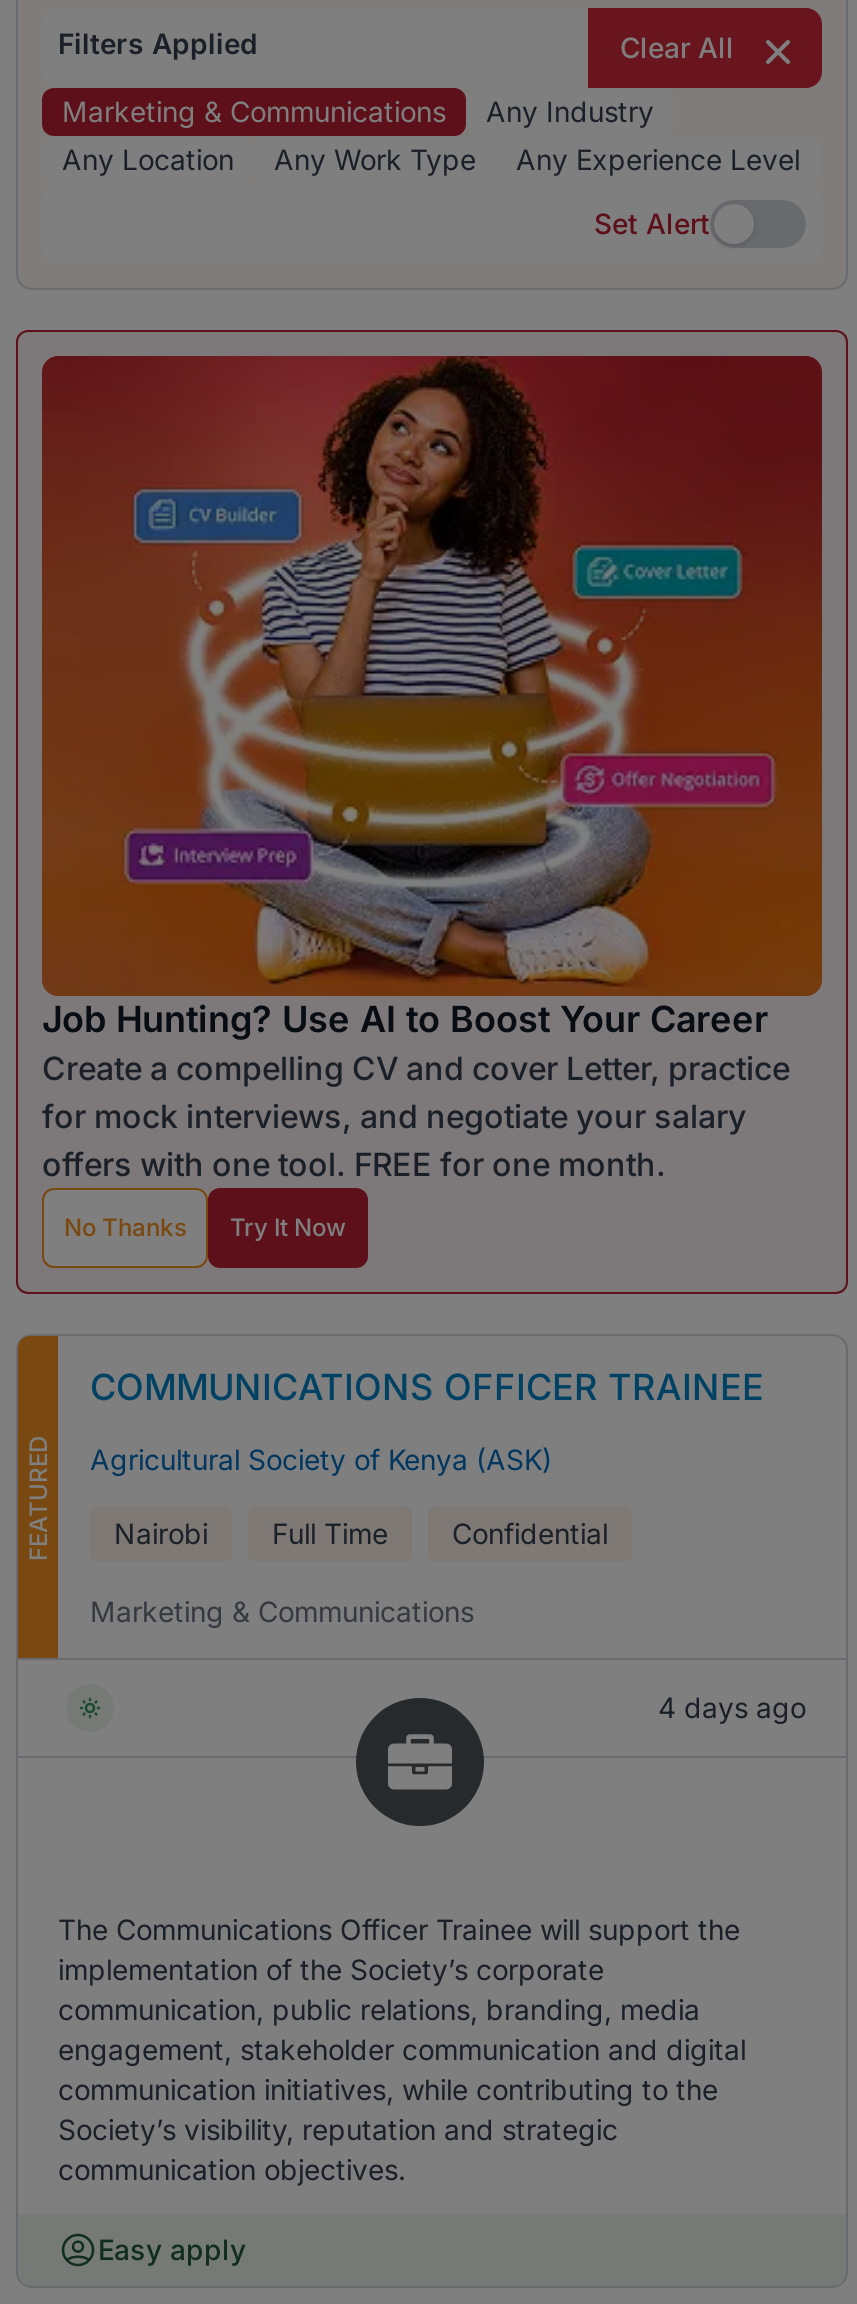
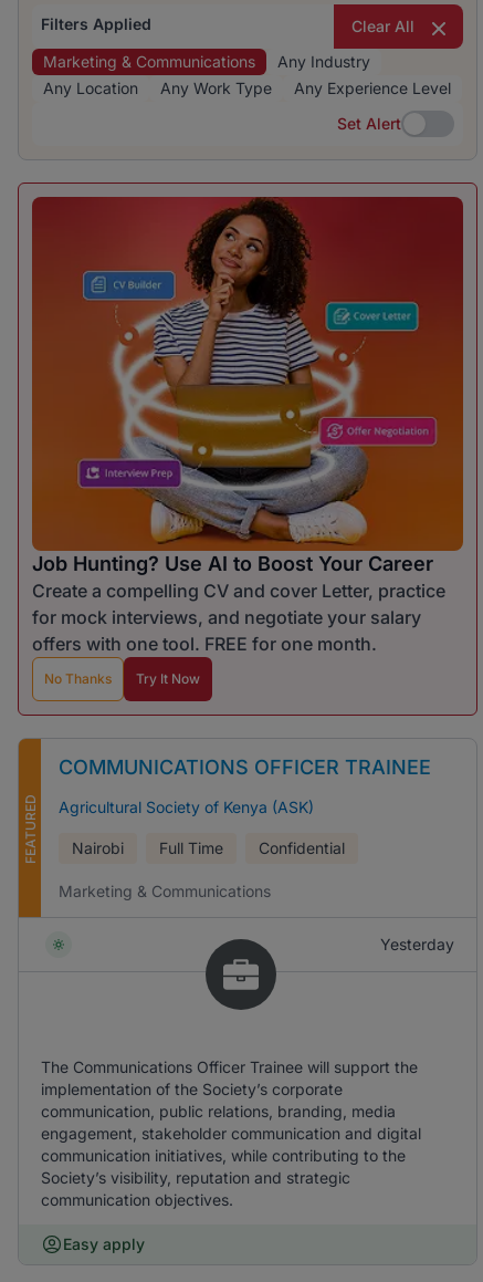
- 4 days ago
+ Yesterday
